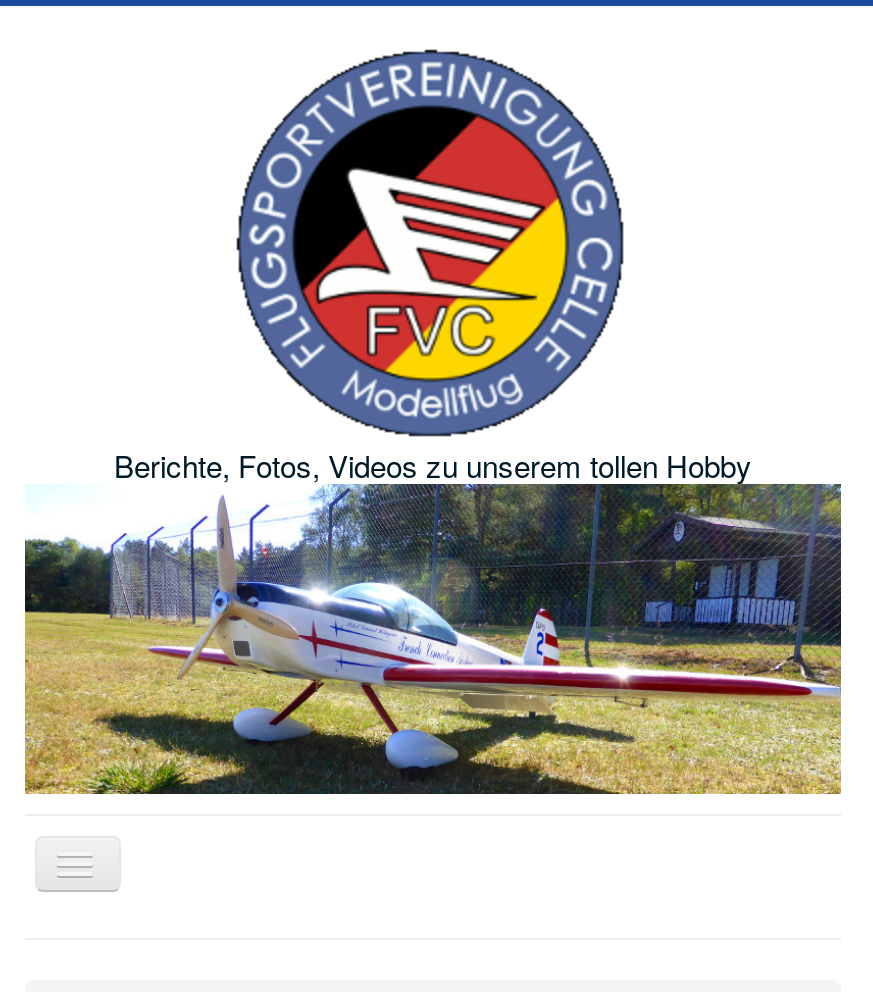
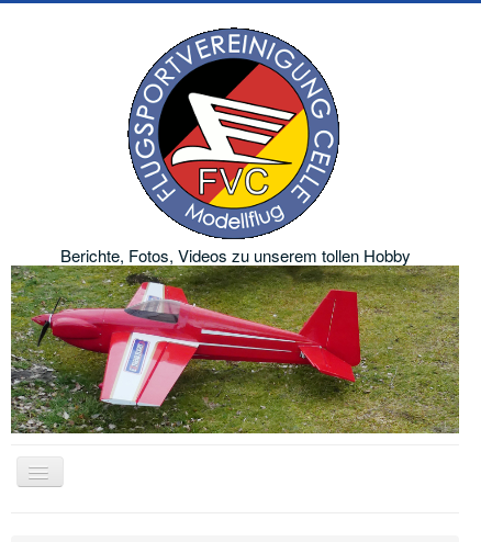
- [image]
+ [image]
